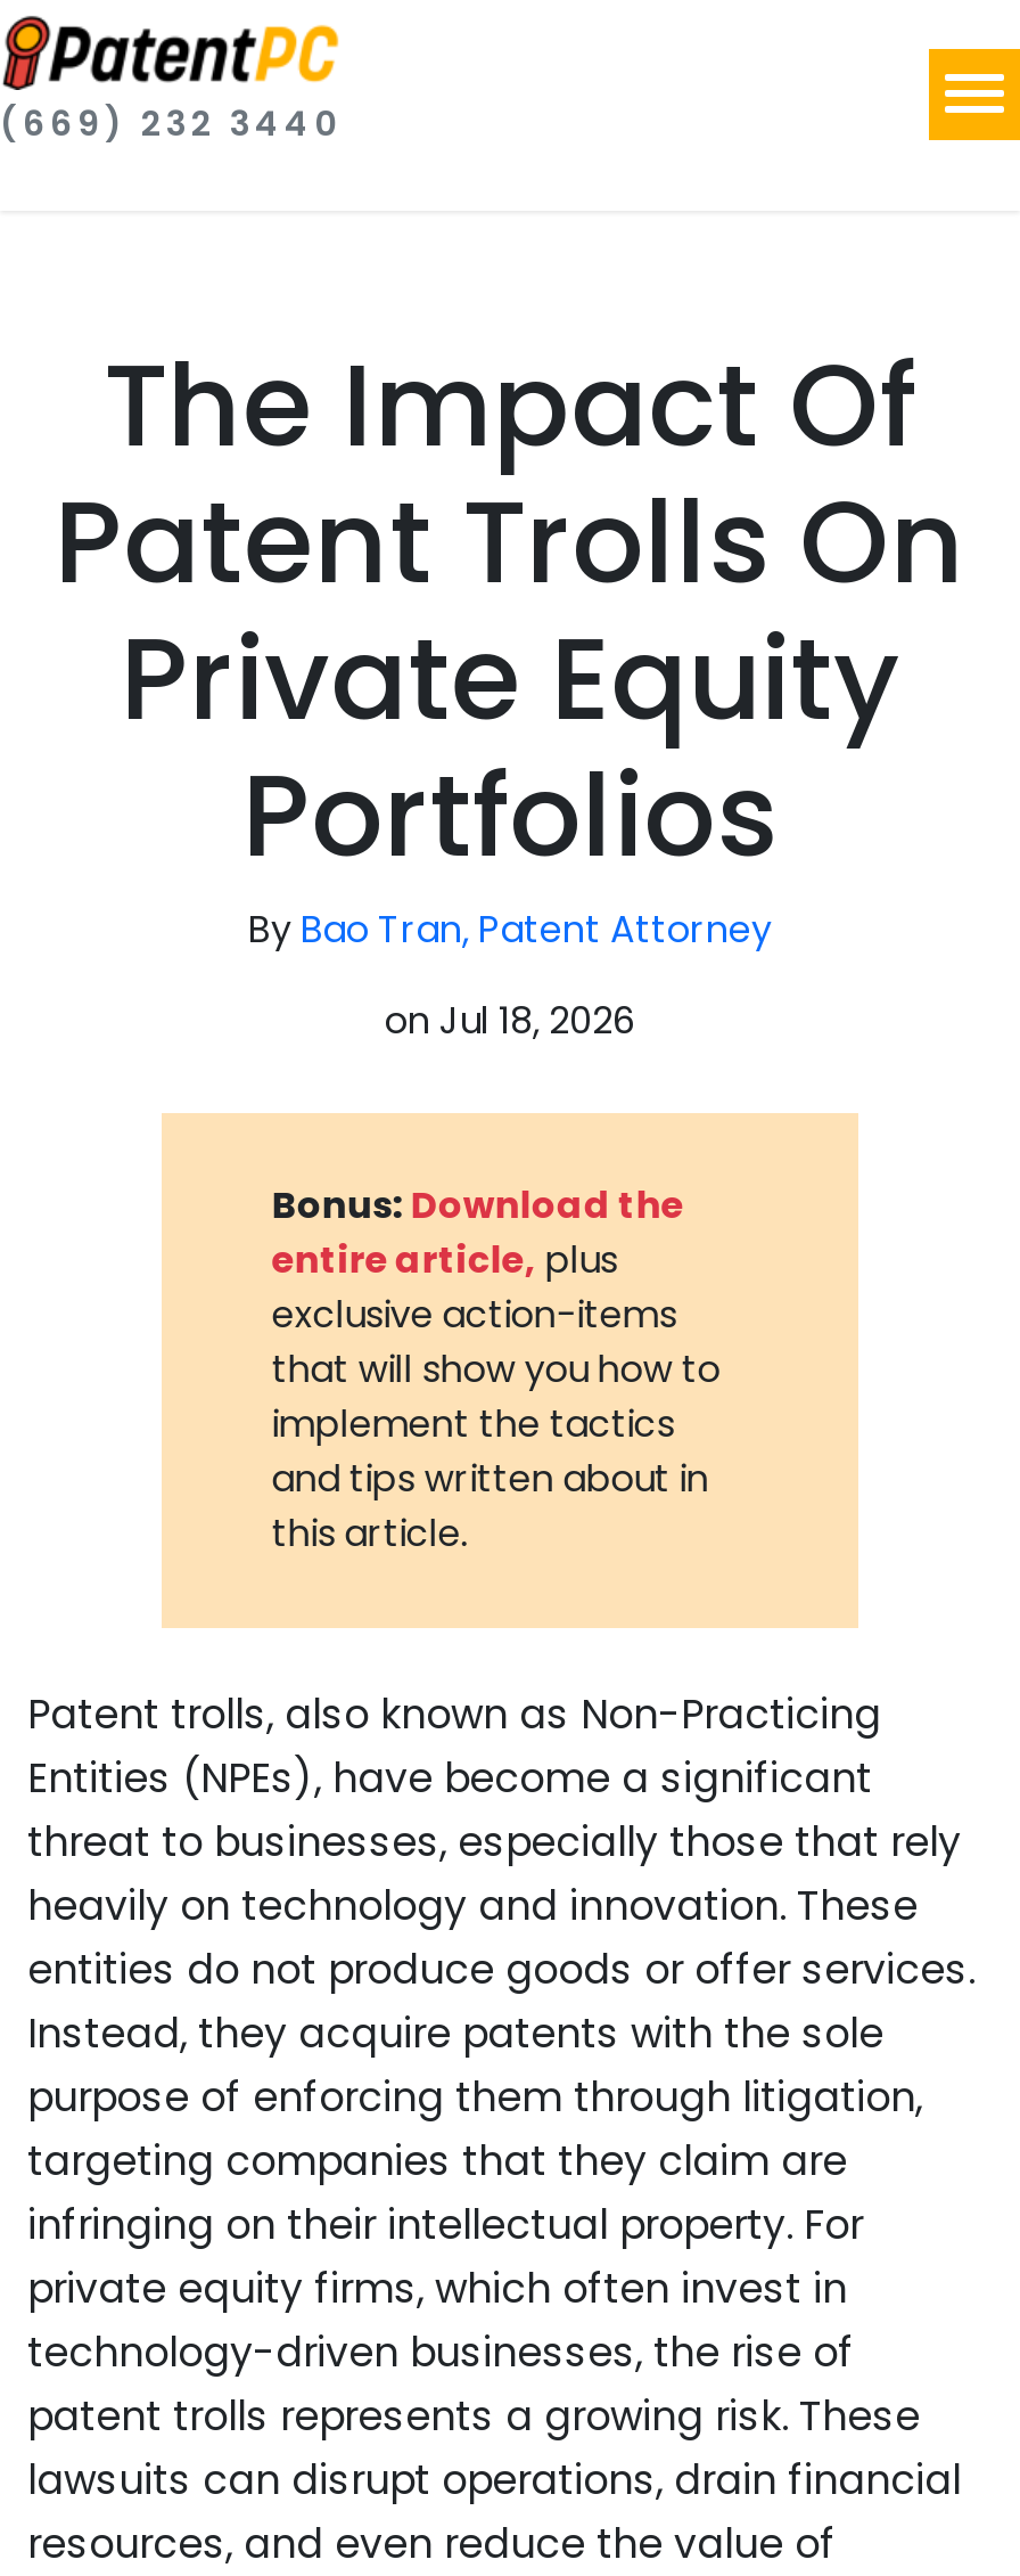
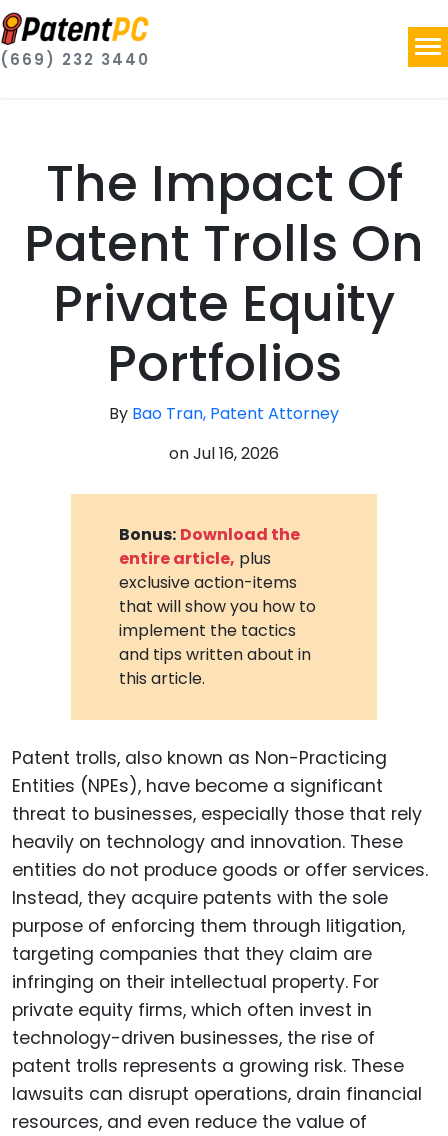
- on Jul 18, 2026
+ on Jul 16, 2026
